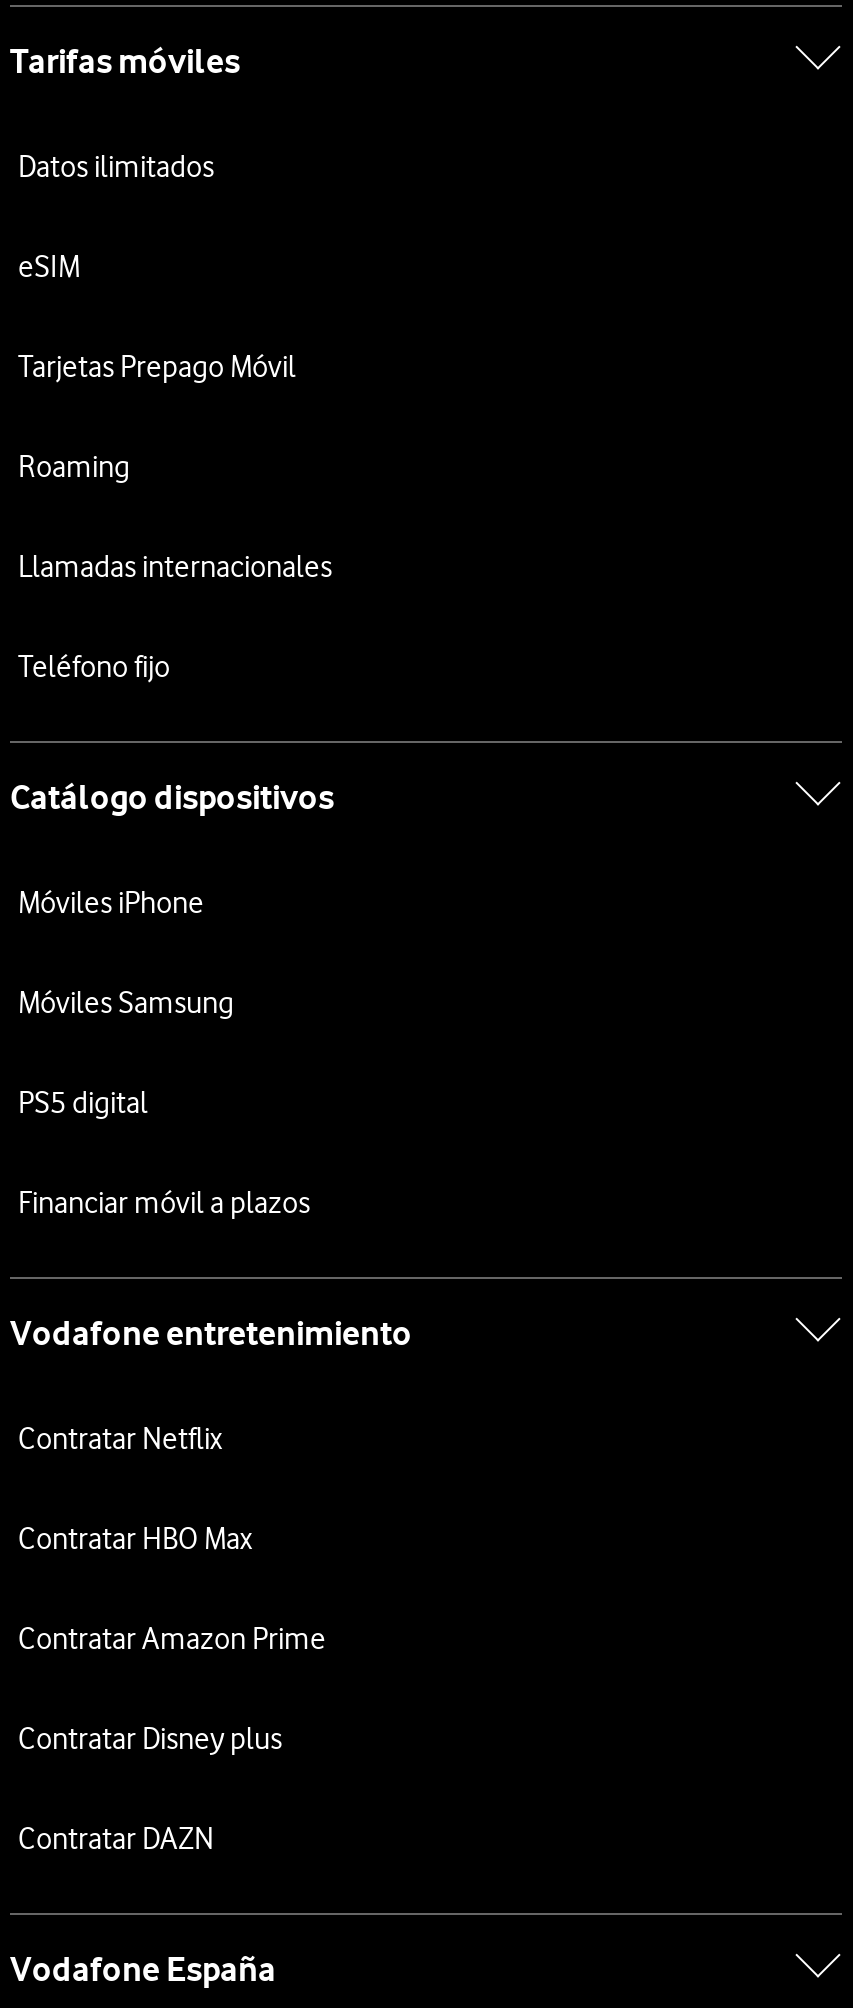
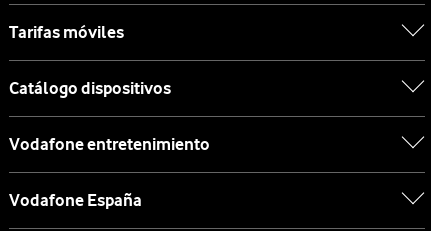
- Datos ilimitados
- eSIM
- Tarjetas Prepago Móvil
- Roaming
- Llamadas internacionales
- Teléfono fijo

- Móviles iPhone
- Móviles Samsung
- PS5 digital
- Financiar móvil a plazos

- Contratar Netflix
- Contratar HBO Max
- Contratar Amazon Prime
- Contratar Disney plus
- Contratar DAZN
